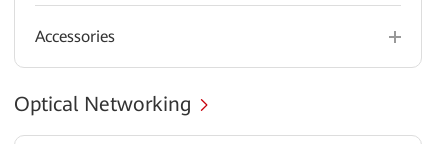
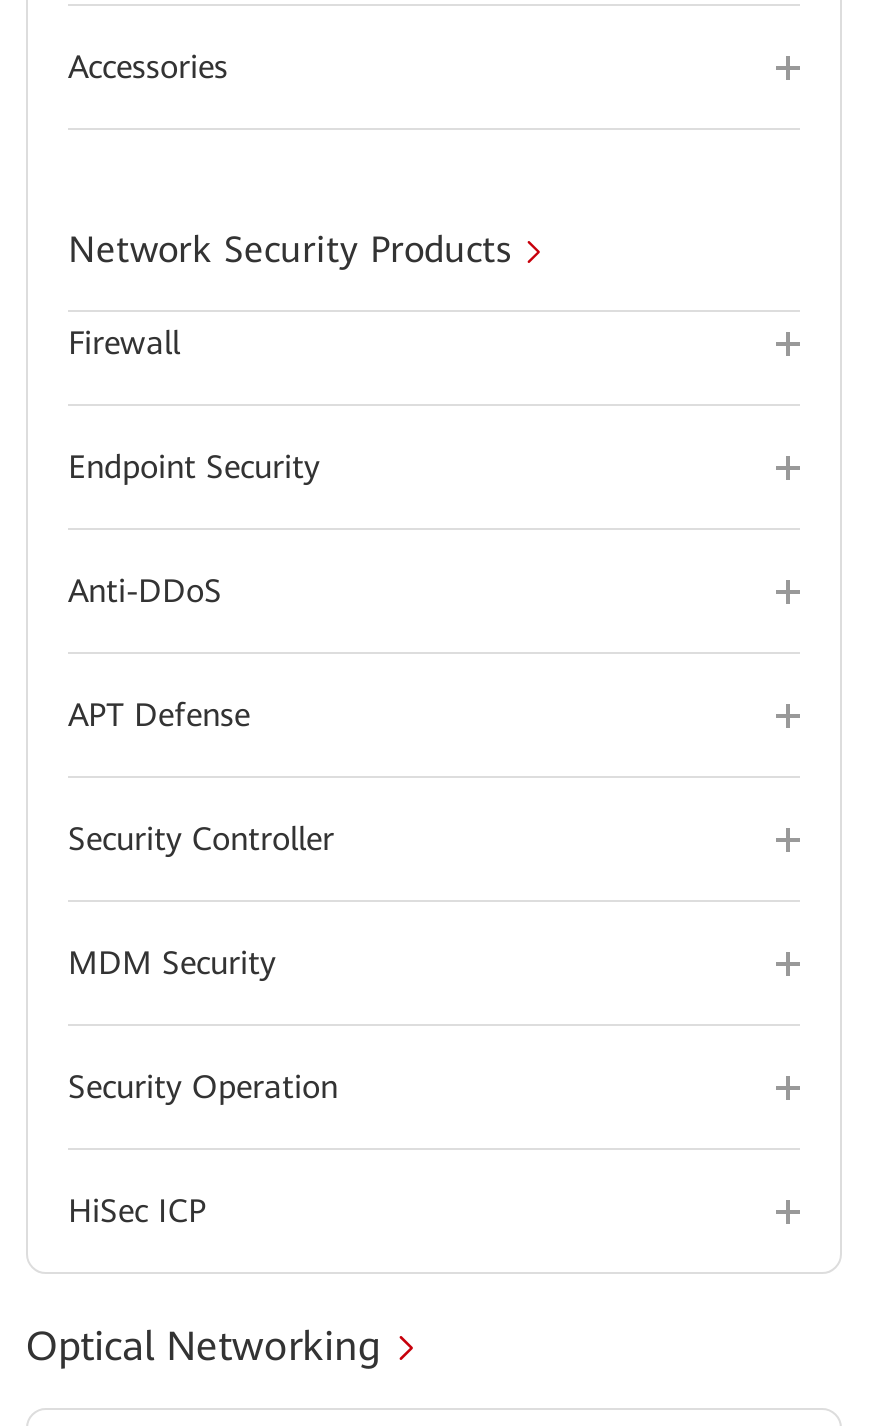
+ Network Security Products
+ Firewall
+ Endpoint Security
+ Anti-DDoS
+ APT Defense
+ Security Controller
+ MDM Security
+ Security Operation
+ HiSec ICP
